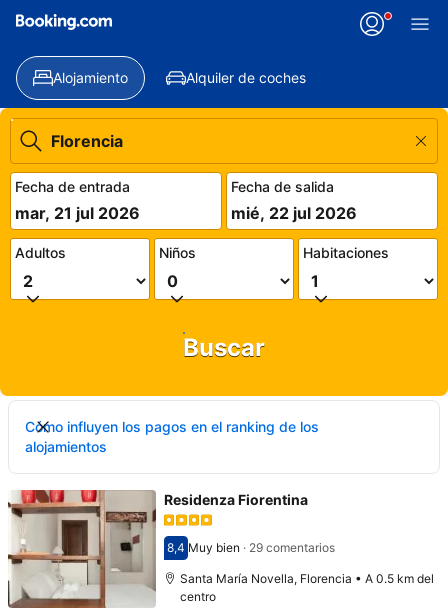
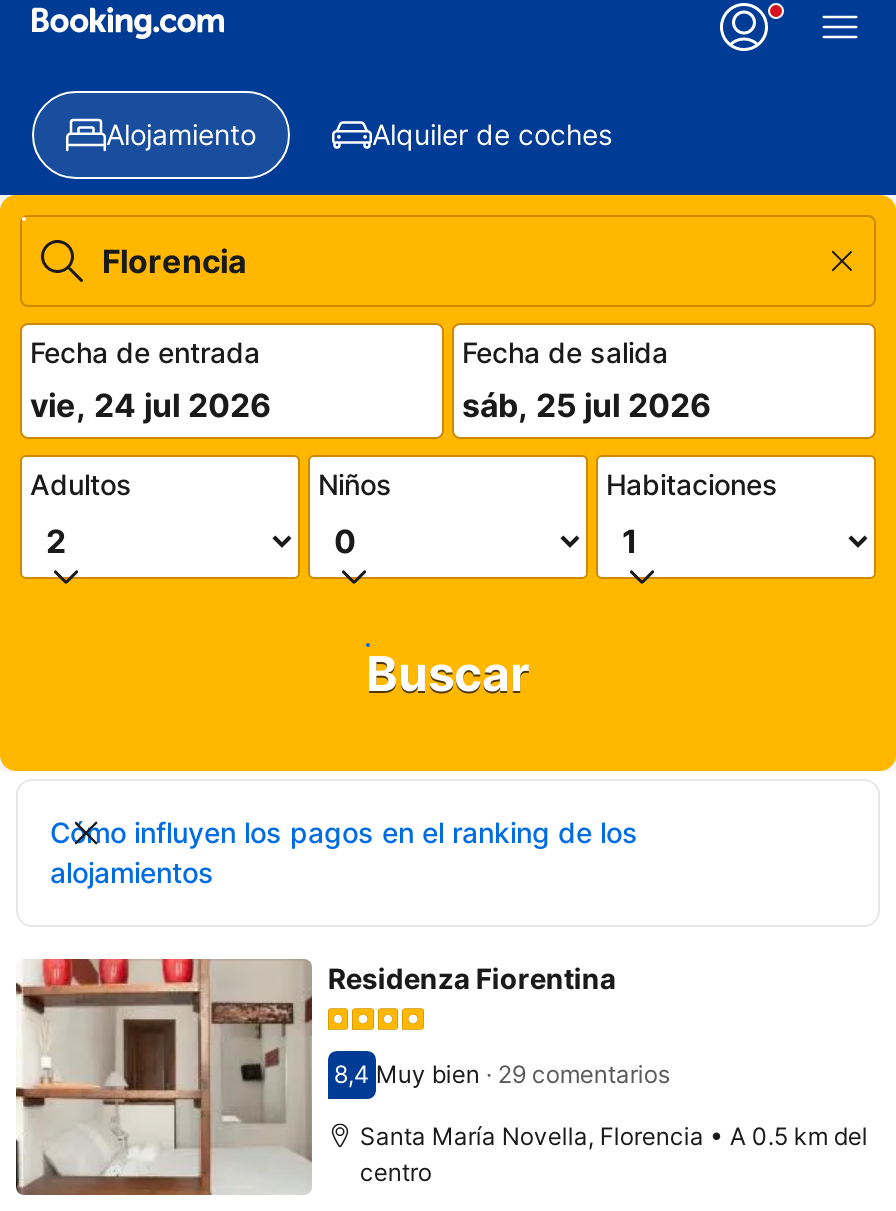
- mar, 21 jul 2026
+ vie, 24 jul 2026

- mié, 22 jul 2026
+ sáb, 25 jul 2026
